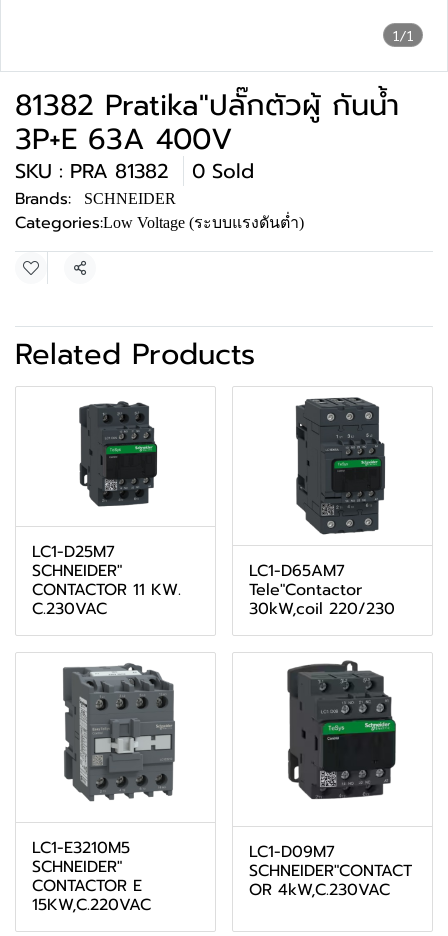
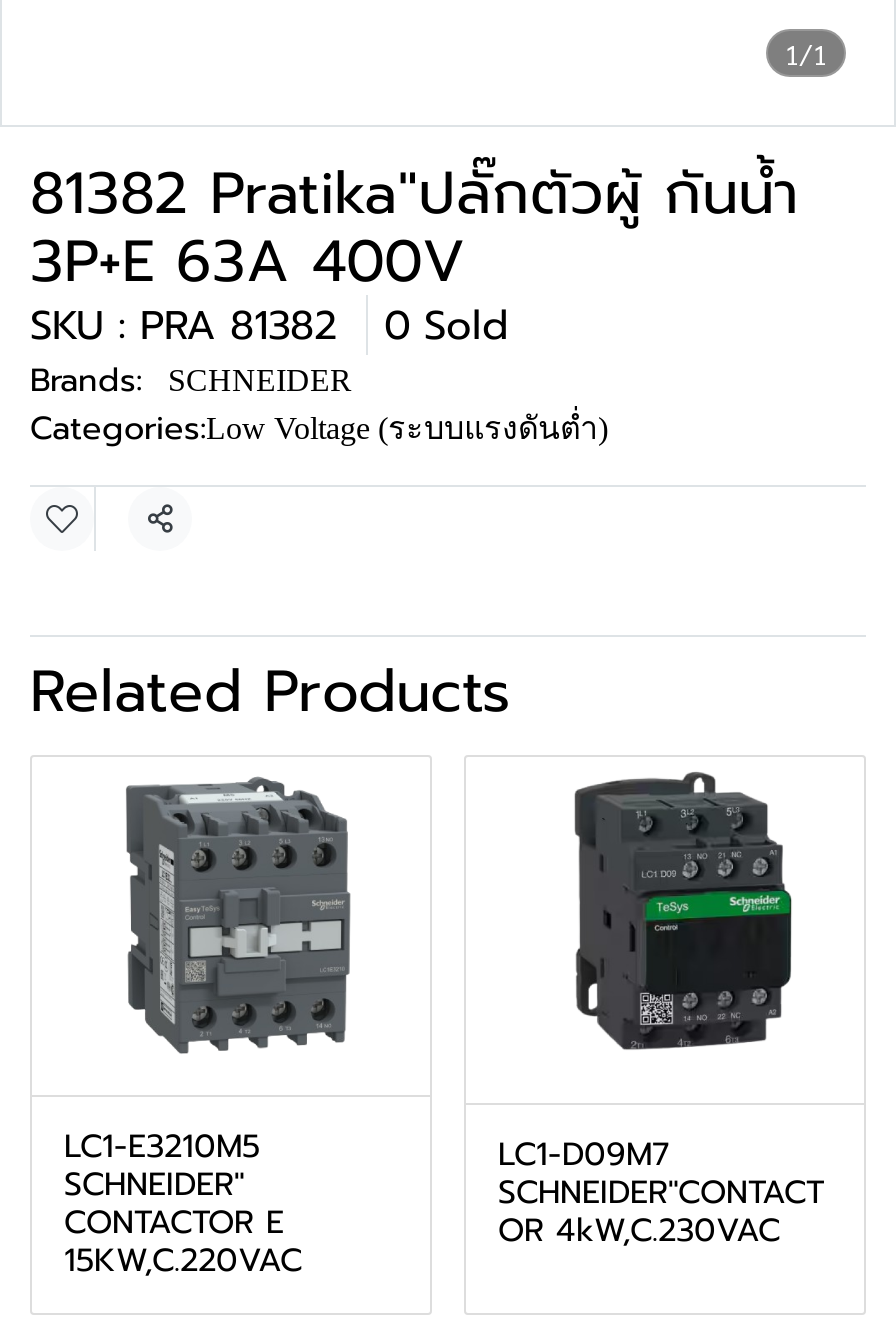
- [image]
- LC1-D25M7
- SCHNEIDER"
- CONTACTOR 11 KW.
- C.230VAC

- [image]
- LC1-D65AM7
- Tele"Contactor
- 30kW,coil 220/230
